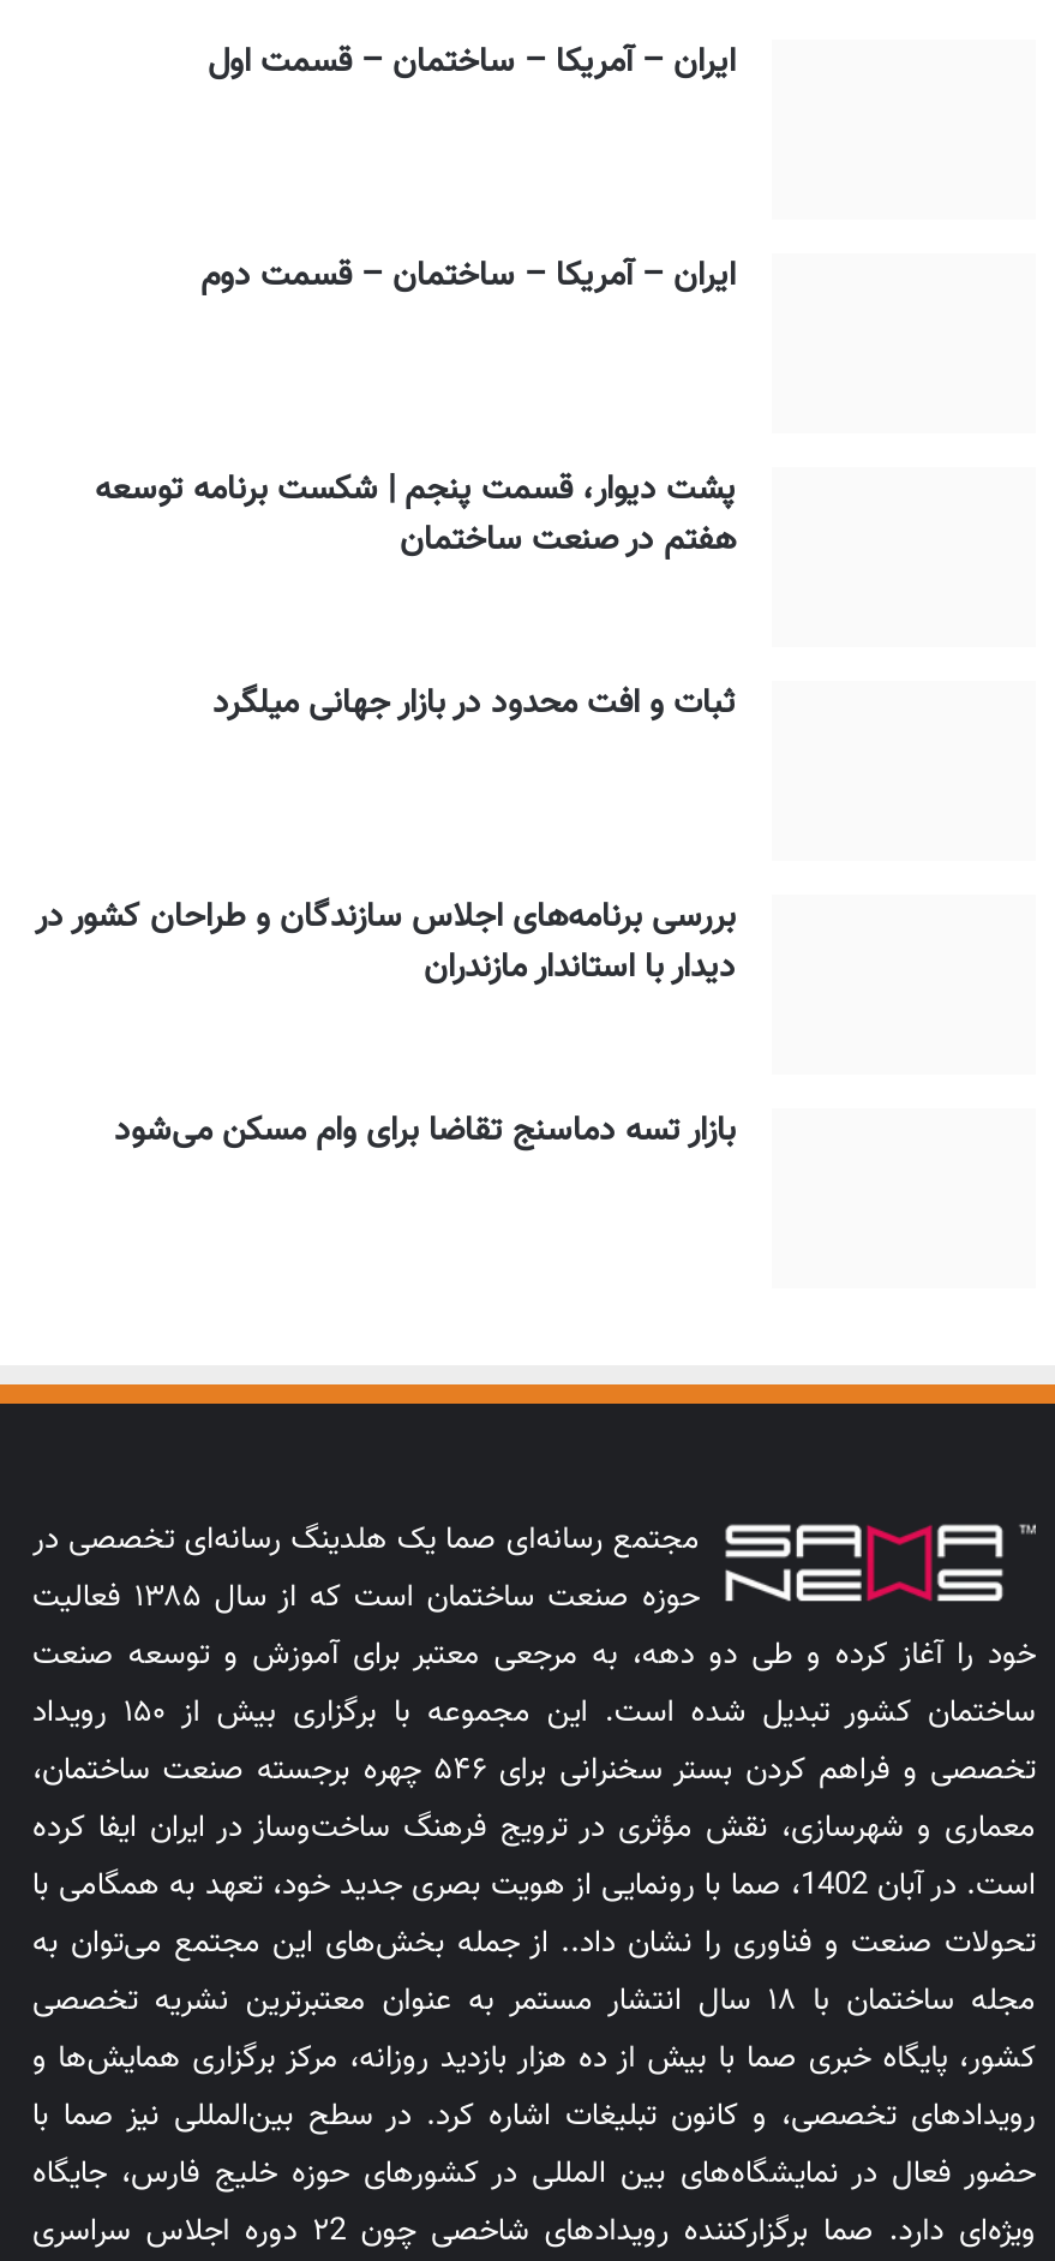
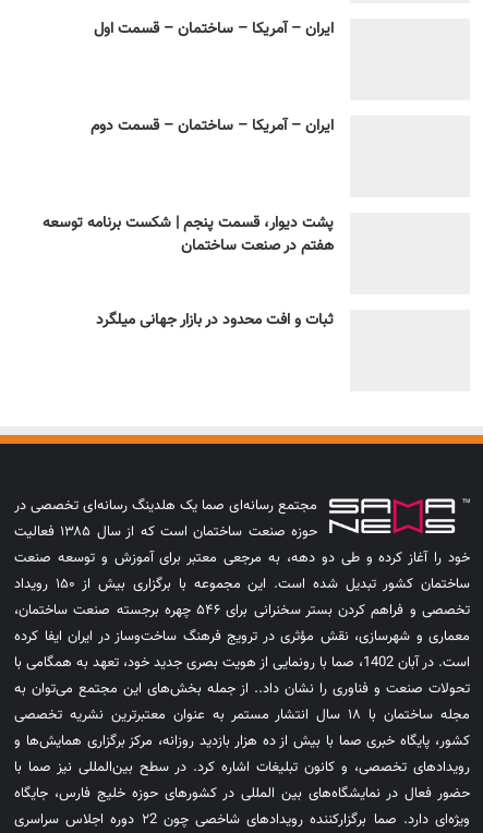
- بررسی برنامه‌های اجلاس سازندگان و طراحان کشور در
- دیدار با استاندار مازندران
- بازار تسه دماسنج تقاضا برای وام مسکن می‌شود
